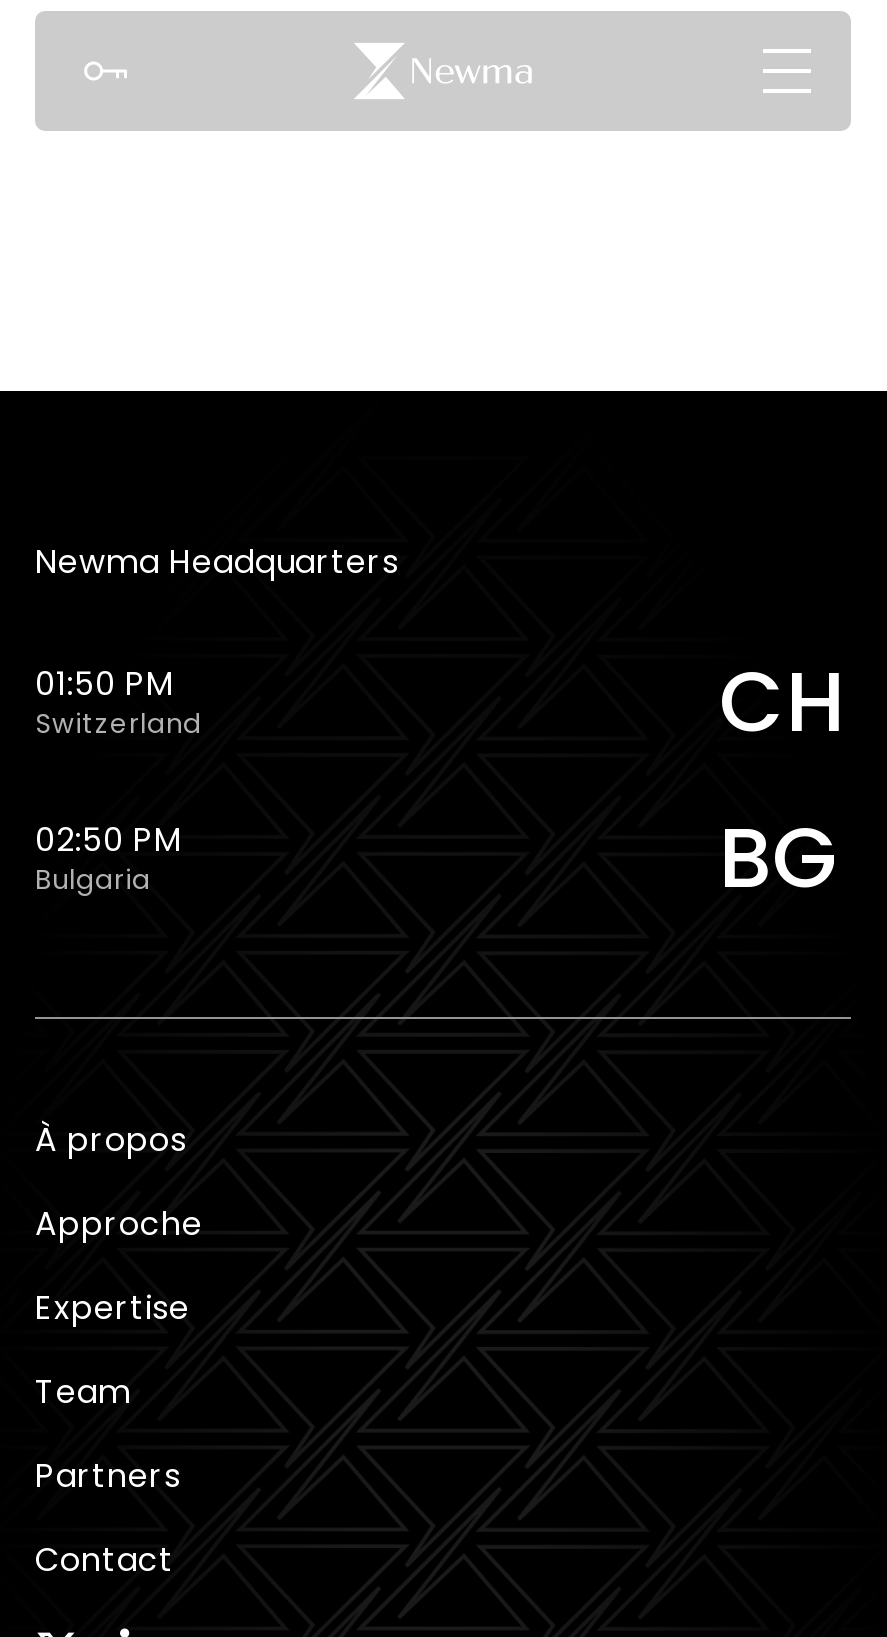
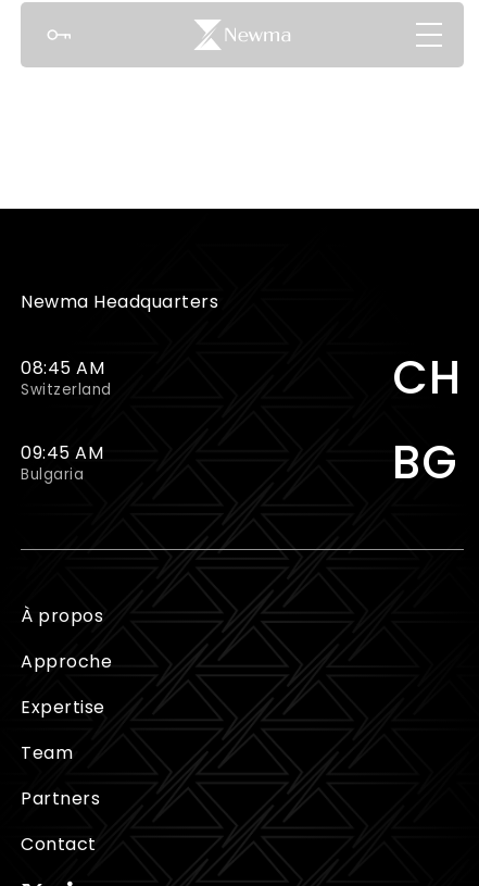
- 01:50 PM
+ 08:45 AM

- 02:50 PM
+ 09:45 AM
